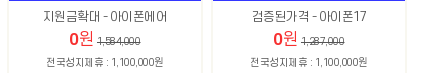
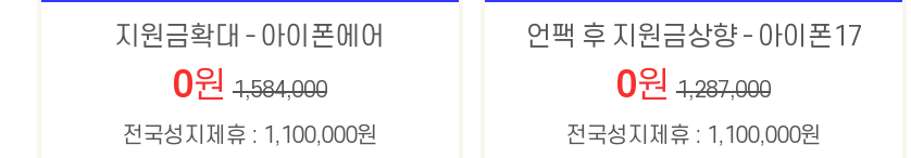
- 검증된가격 - 아이폰17
+ 언팩 후 지원금상향 - 아이폰17
